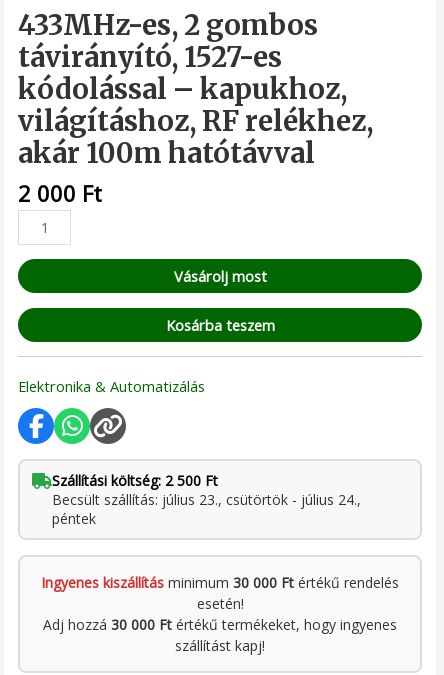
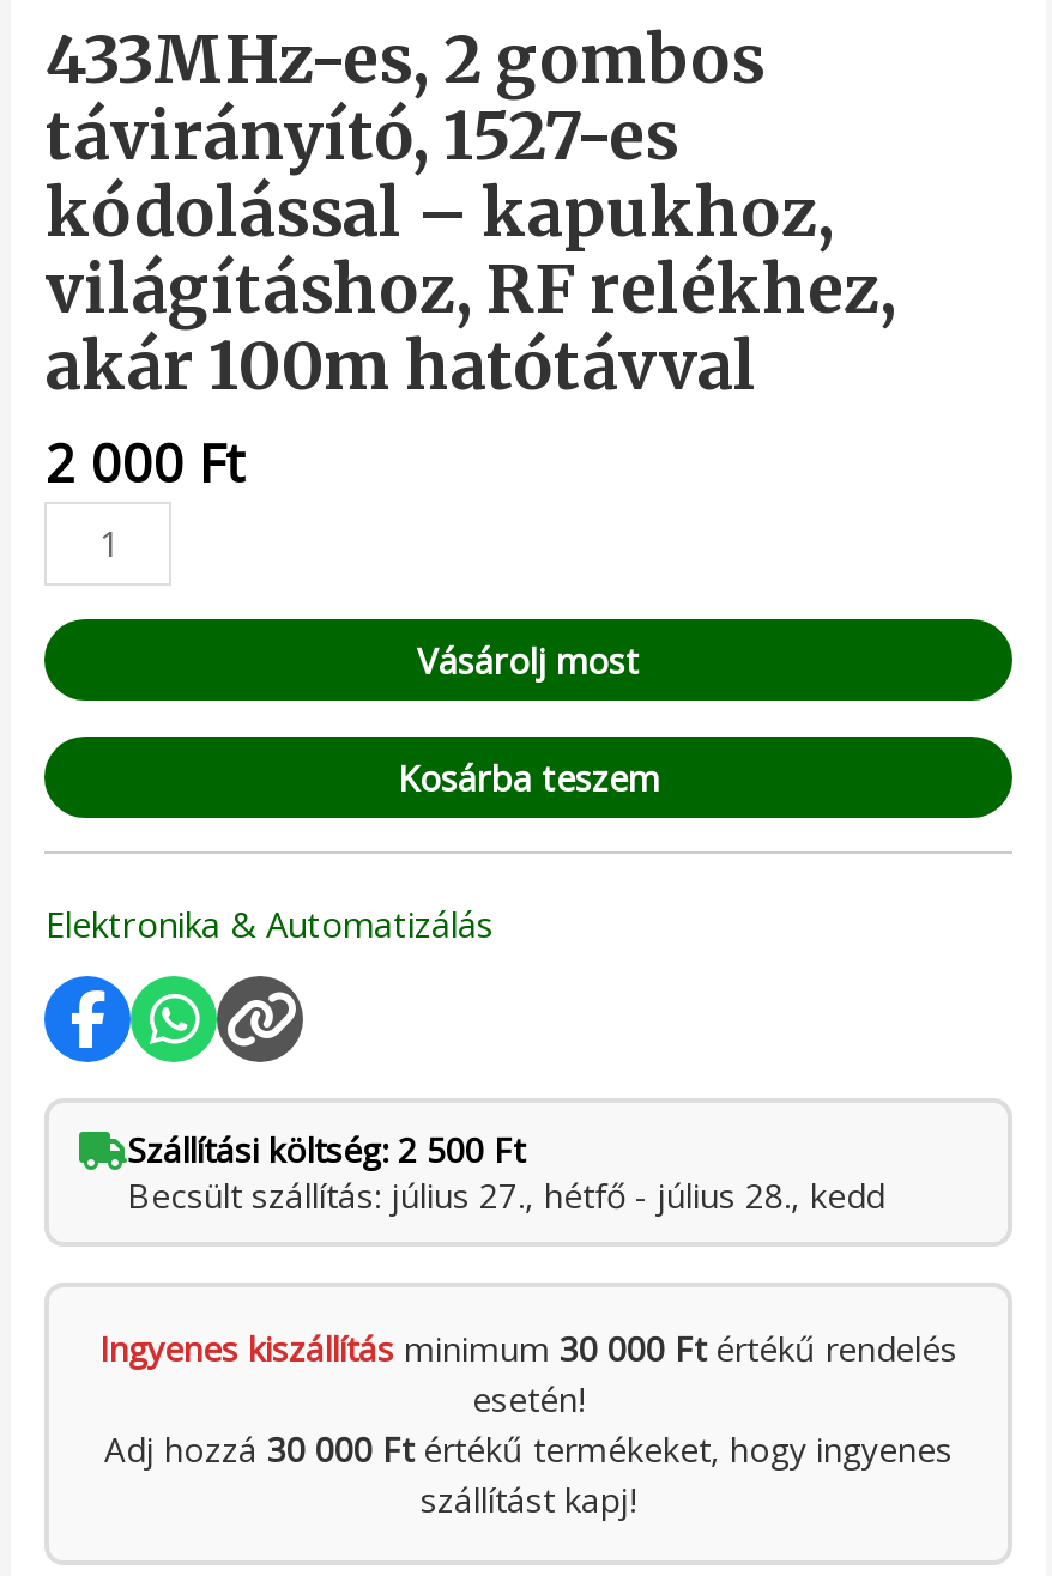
- Becsült szállítás: július 23., csütörtök - július 24.,
- péntek
+ Becsült szállítás: július 27., hétfő - július 28., kedd
